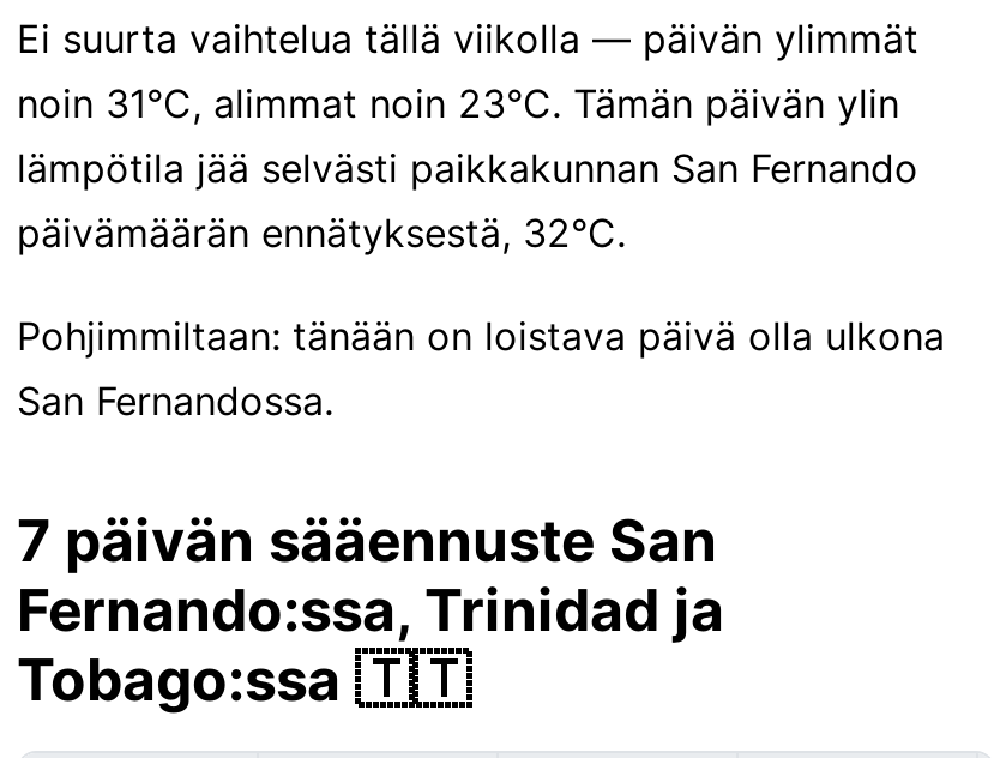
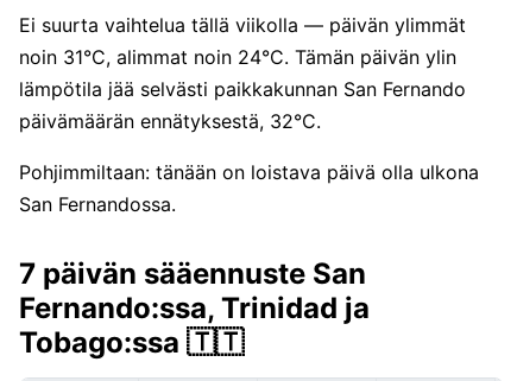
- noin 31°C, alimmat noin 23°C. Tämän päivän ylin
+ noin 31°C, alimmat noin 24°C. Tämän päivän ylin
